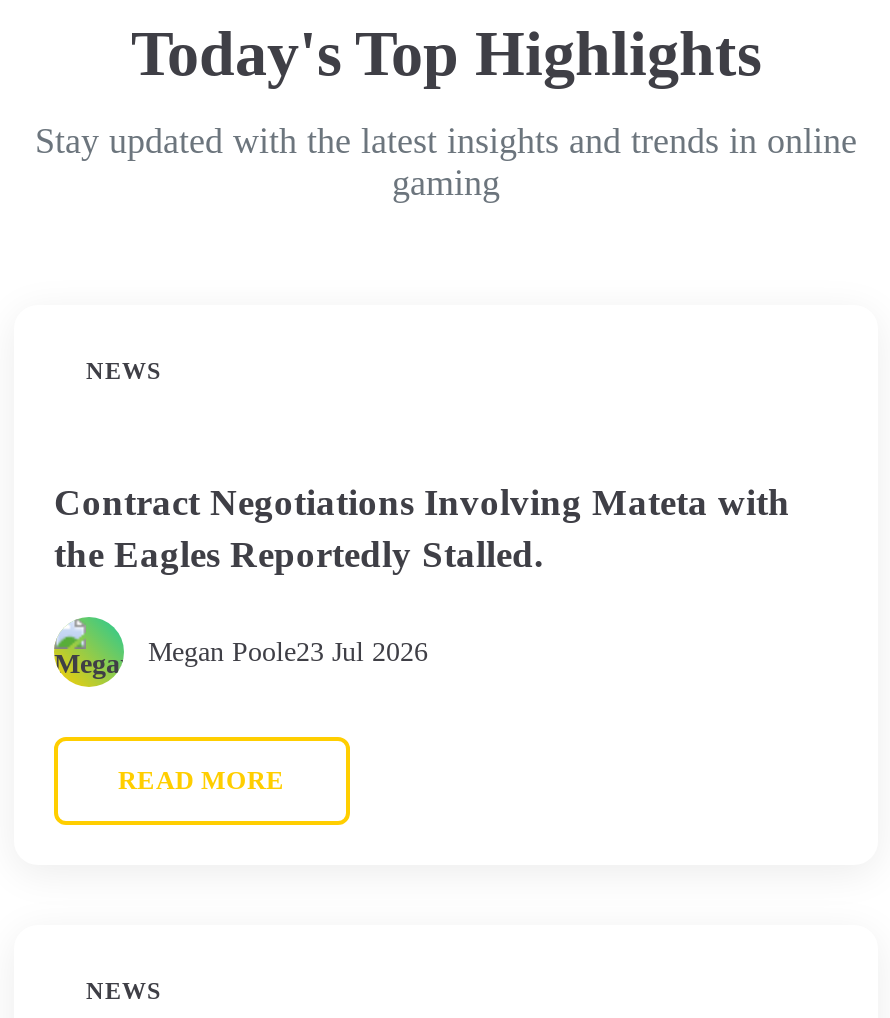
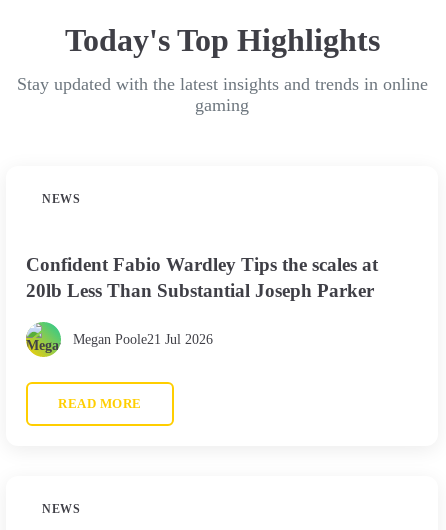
- Contract Negotiations Involving Mateta with
- the Eagles Reportedly Stalled.
+ Confident Fabio Wardley Tips the scales at
+ 20lb Less Than Substantial Joseph Parker

- Megan Poole23 Jul 2026
+ Megan Poole21 Jul 2026
